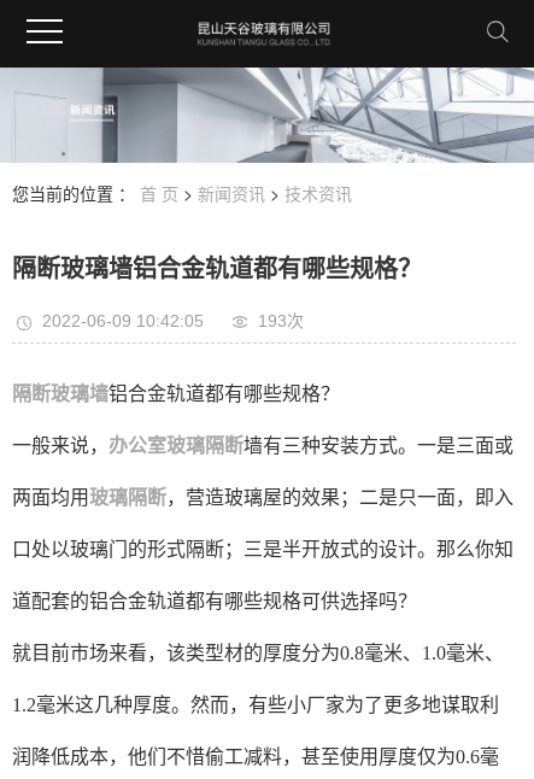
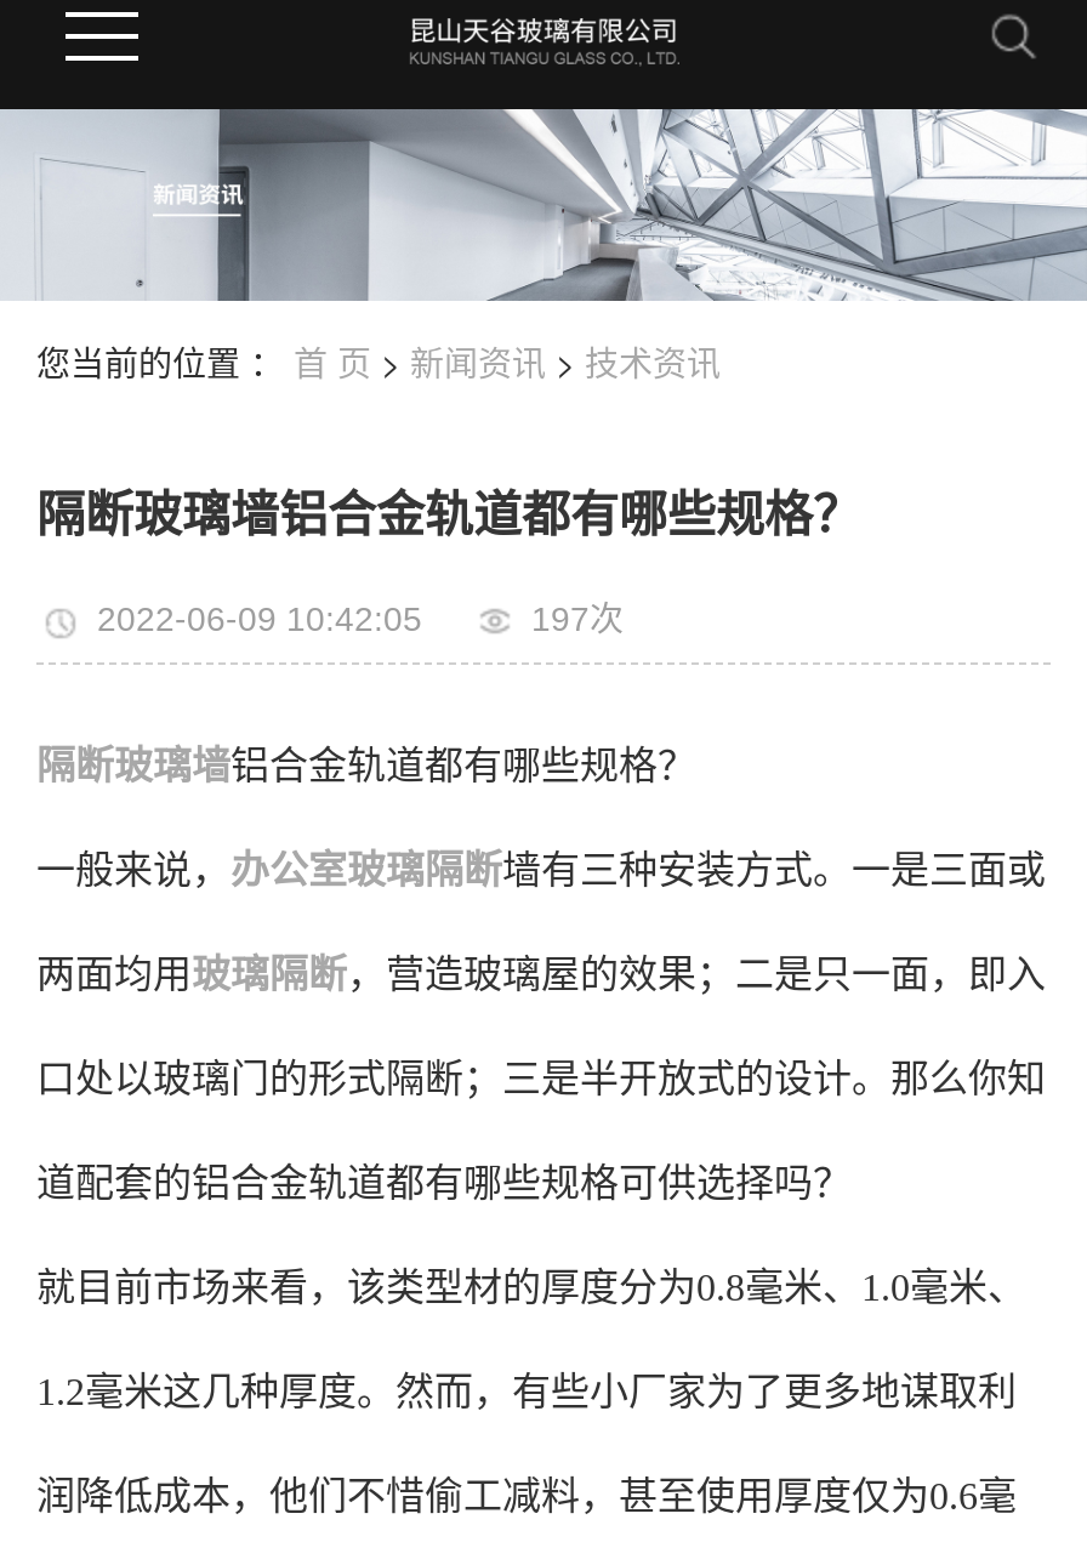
- 193次
+ 197次
